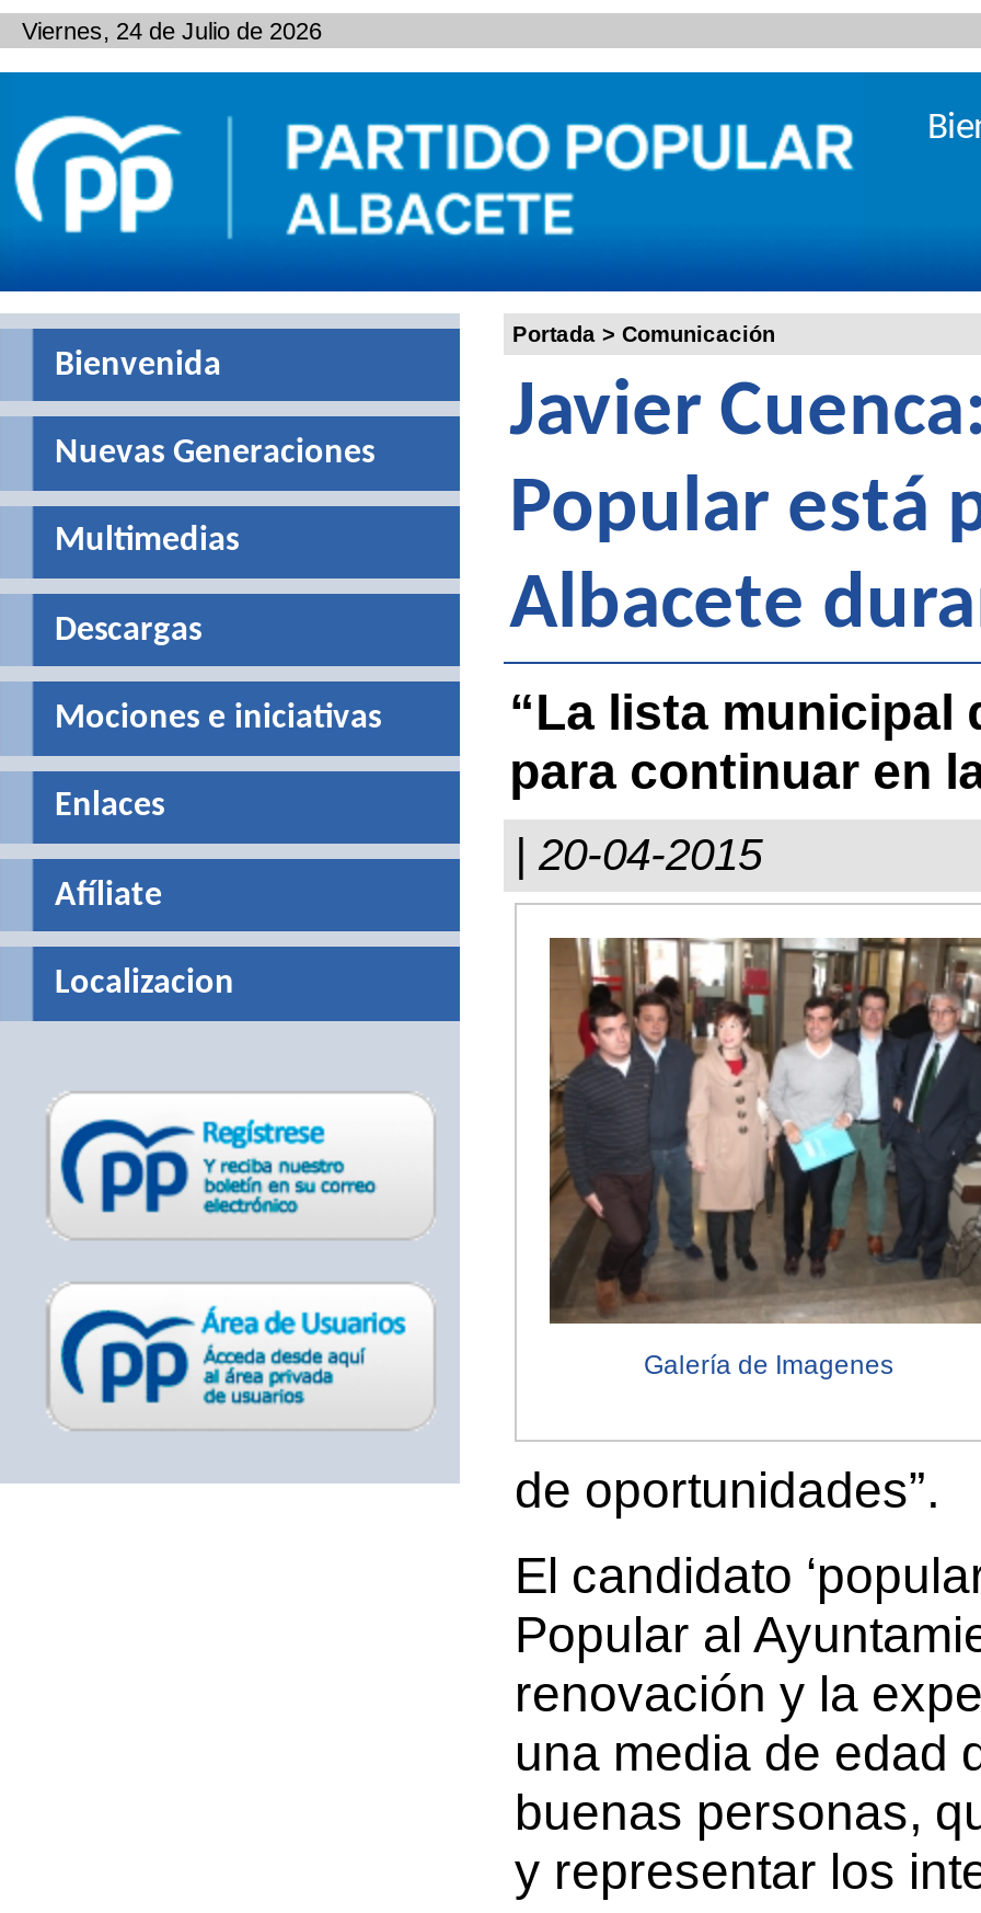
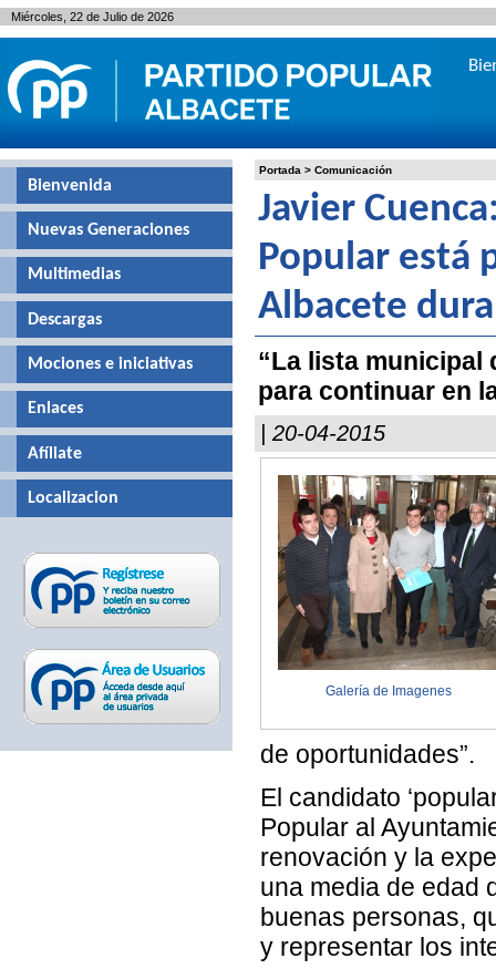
- Viernes, 24 de Julio de 2026
+ Miércoles, 22 de Julio de 2026
